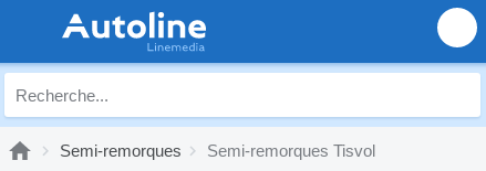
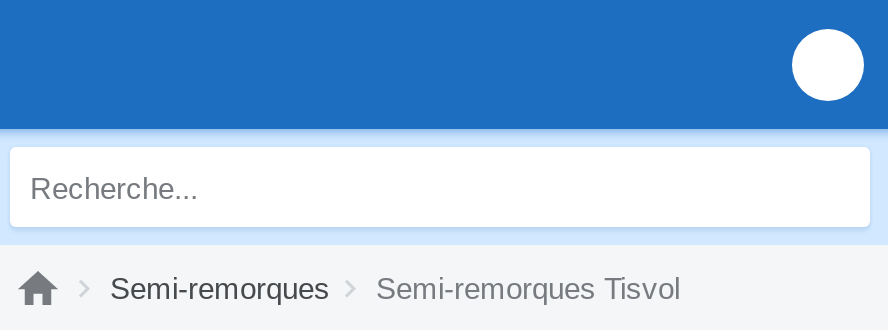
- [image]
